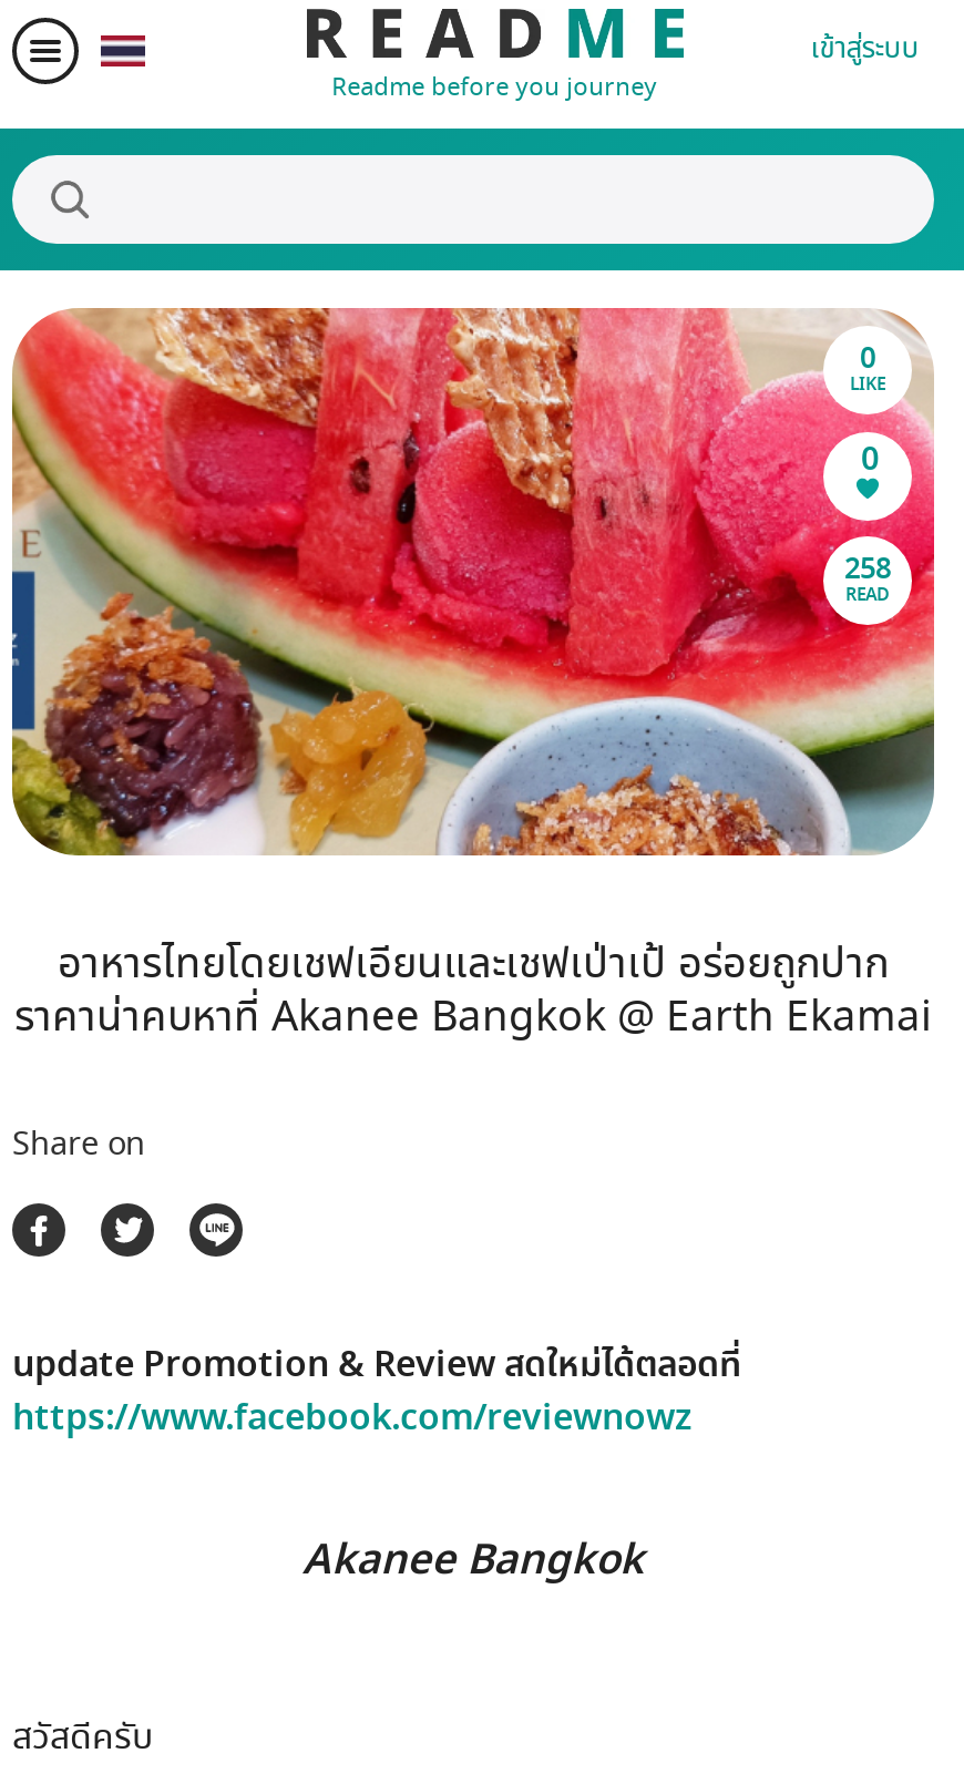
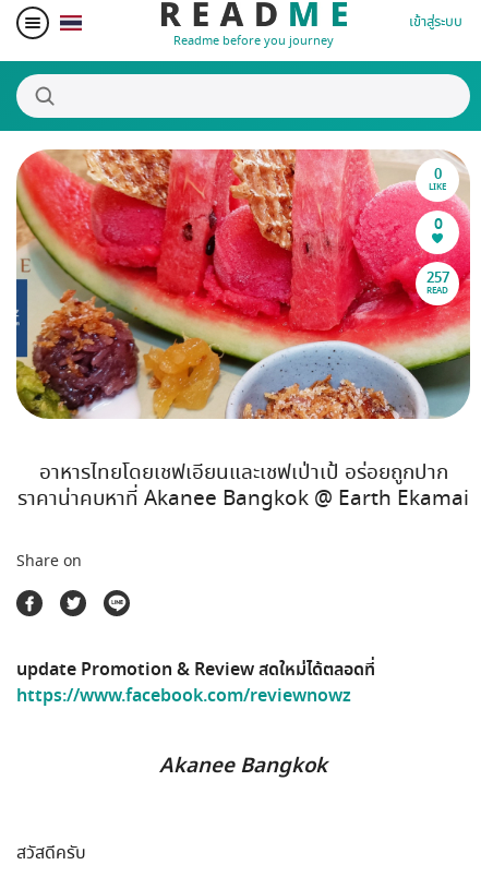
- 258
+ 257
